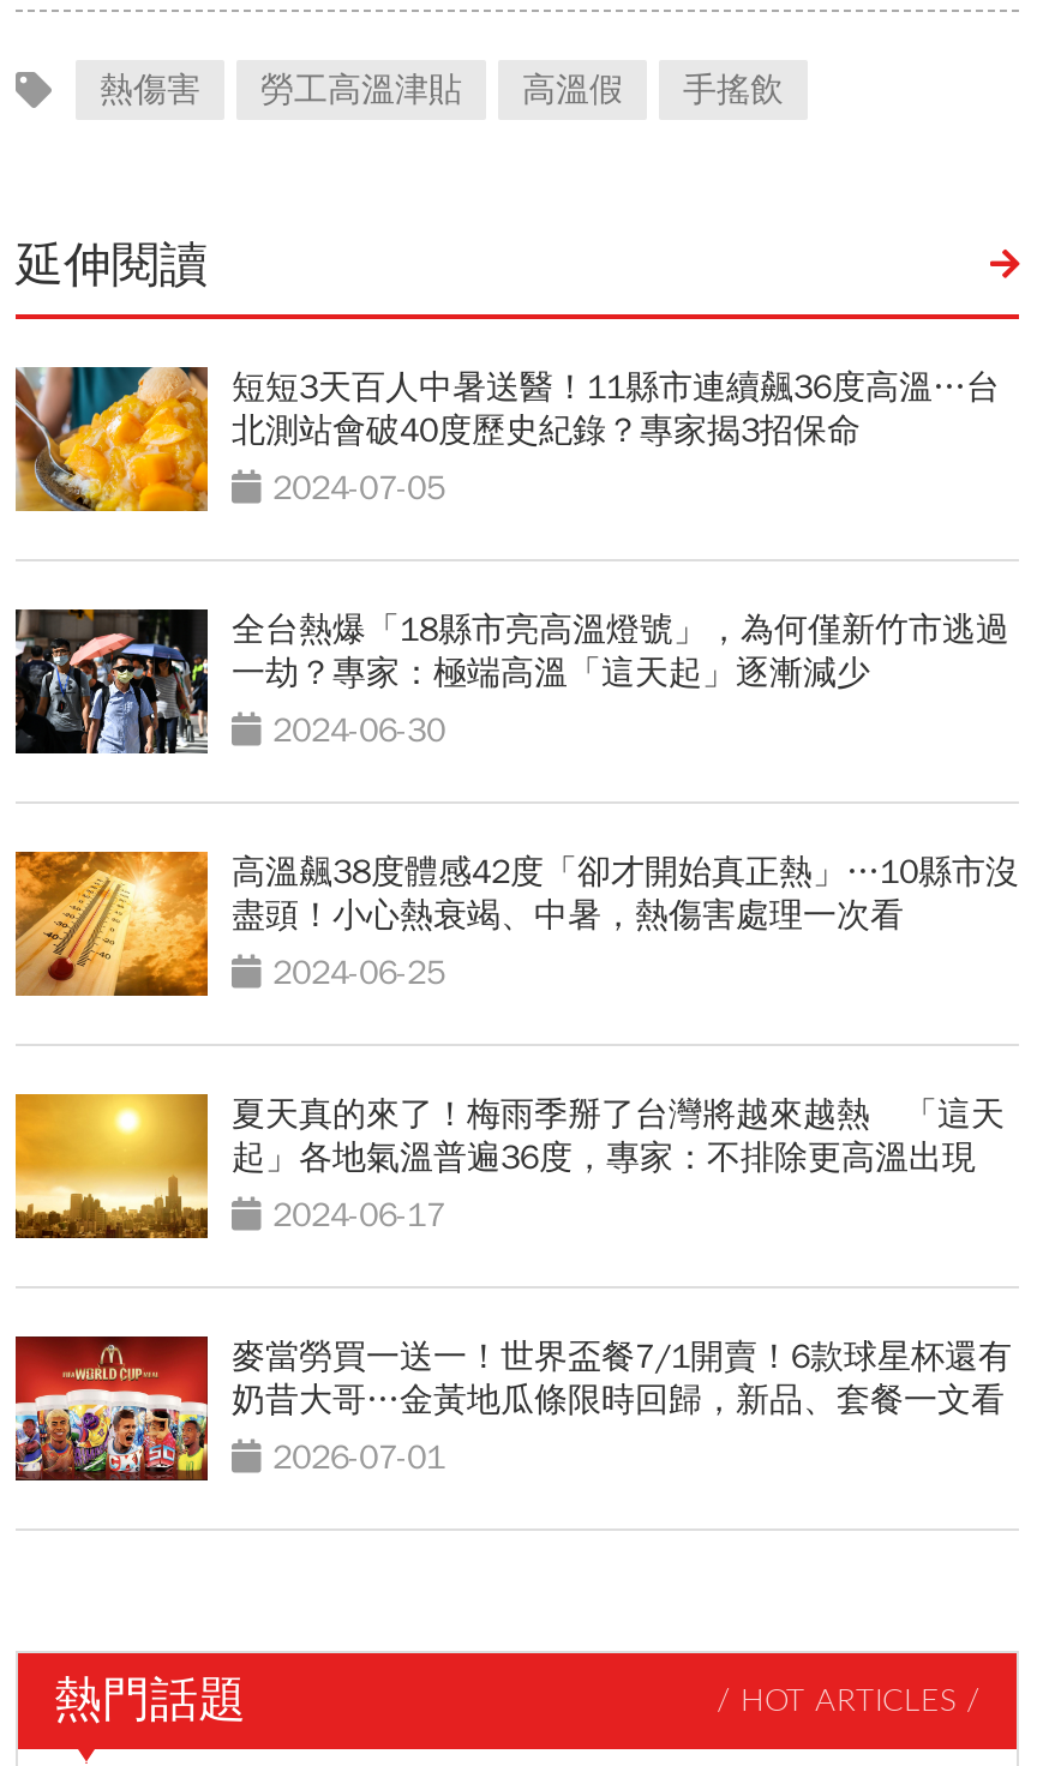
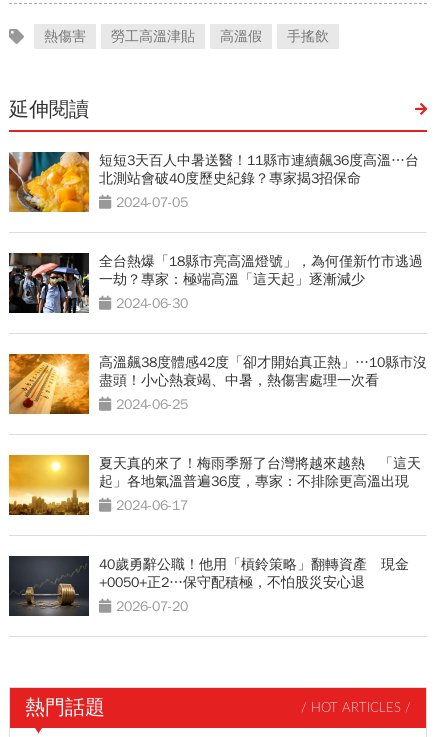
- [image]
- 麥當勞買一送一！世界盃餐7/1開賣！6款球星杯還有
- 奶昔大哥…金黃地瓜條限時回歸，新品、套餐一文看
- 2026-07-01
+ [image]
+ 40歲勇辭公職！他用「槓鈴策略」翻轉資產 現金
+ +0050+正2…保守配積極，不怕股災安心退
+ 2026-07-20
